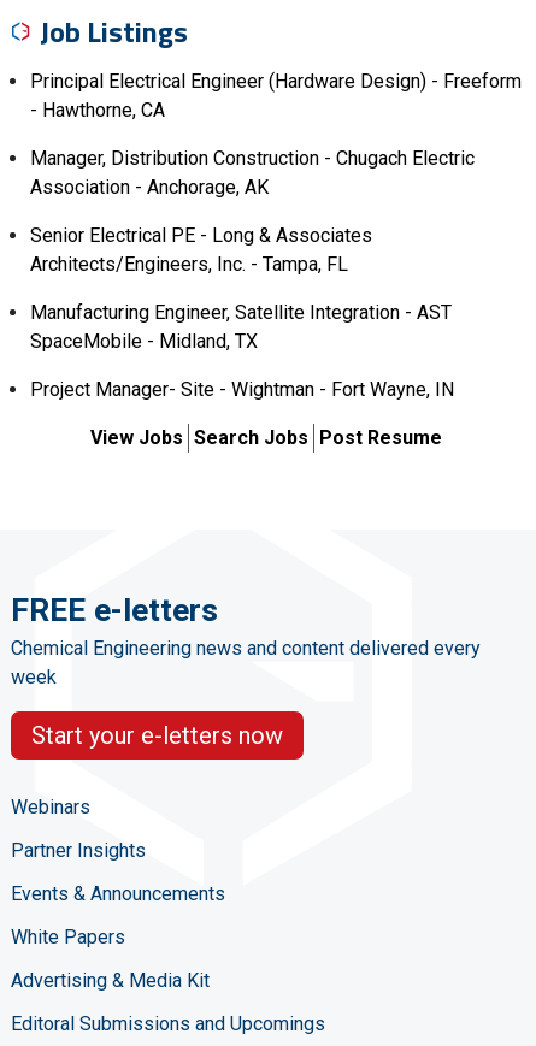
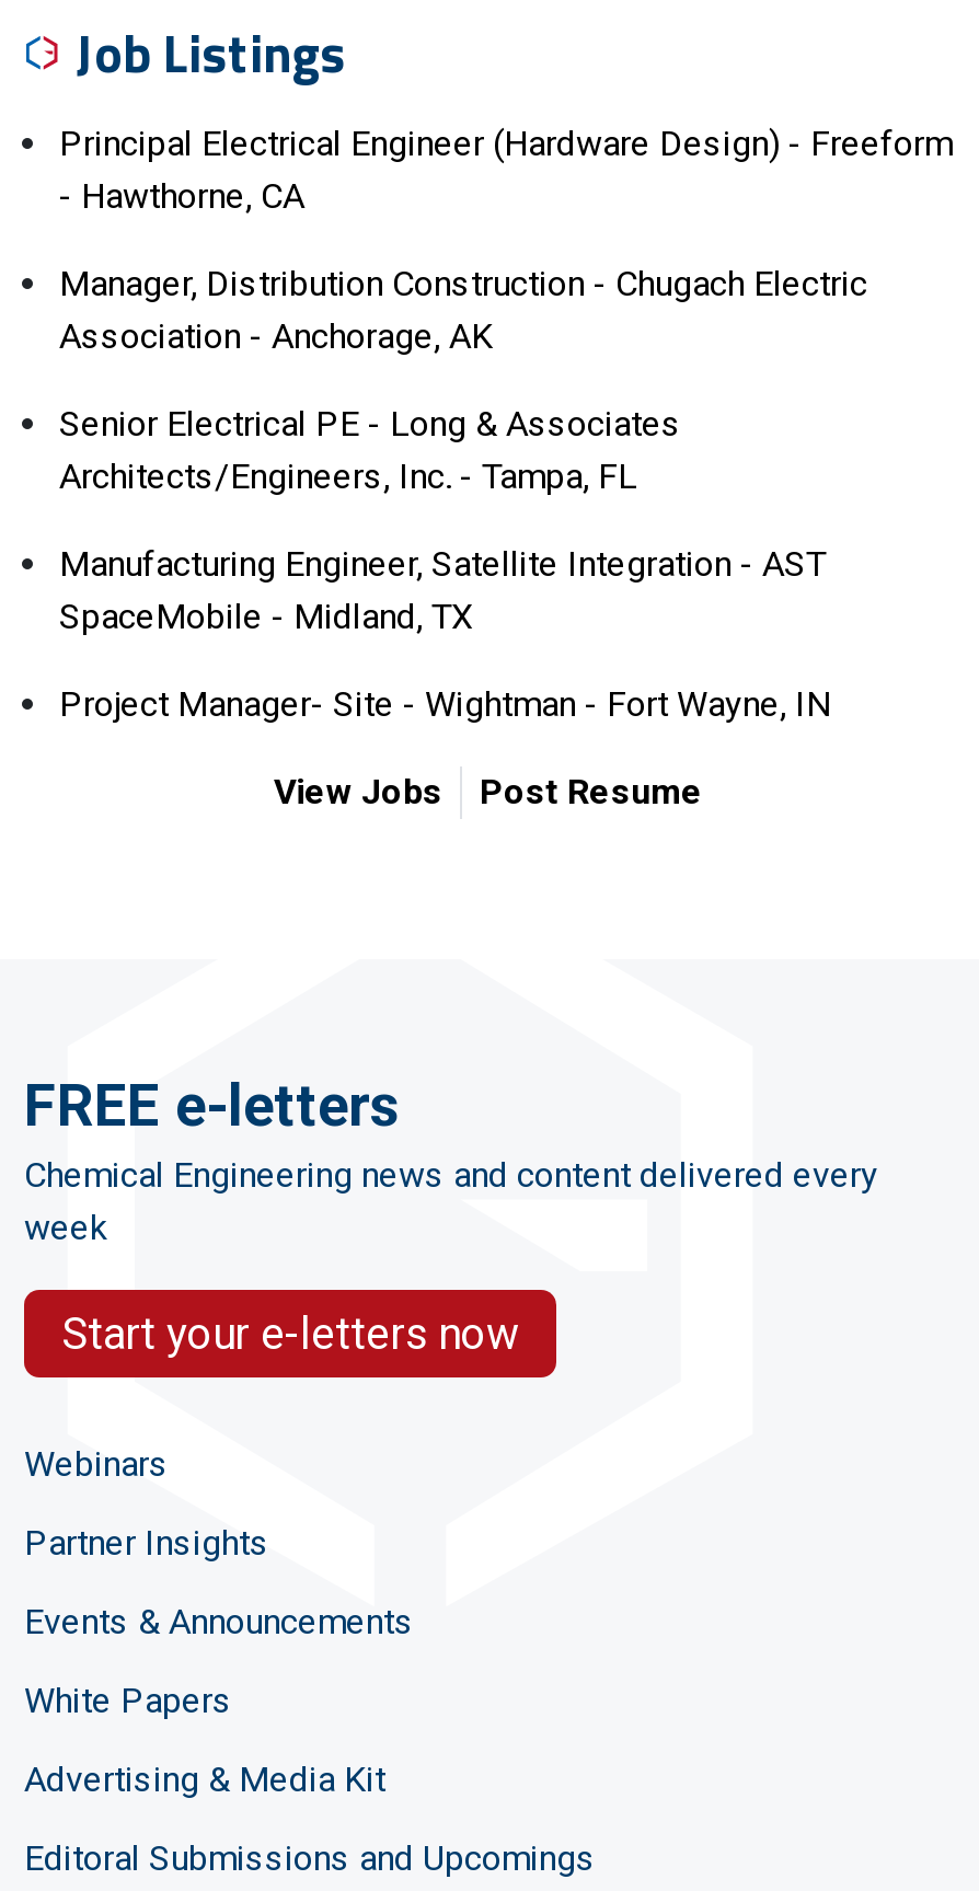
- View Jobs Search Jobs Post Resume
+ View Jobs
+ Post Resume
